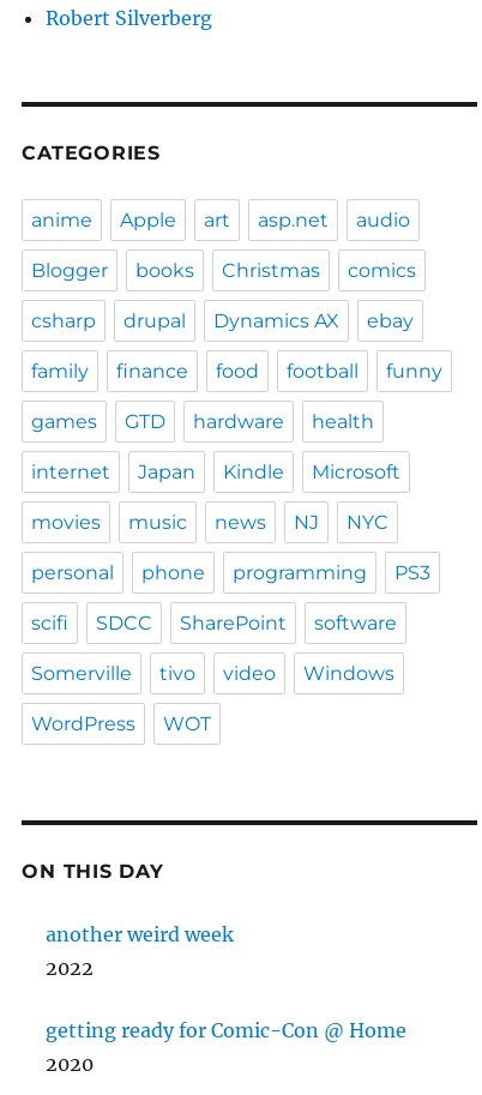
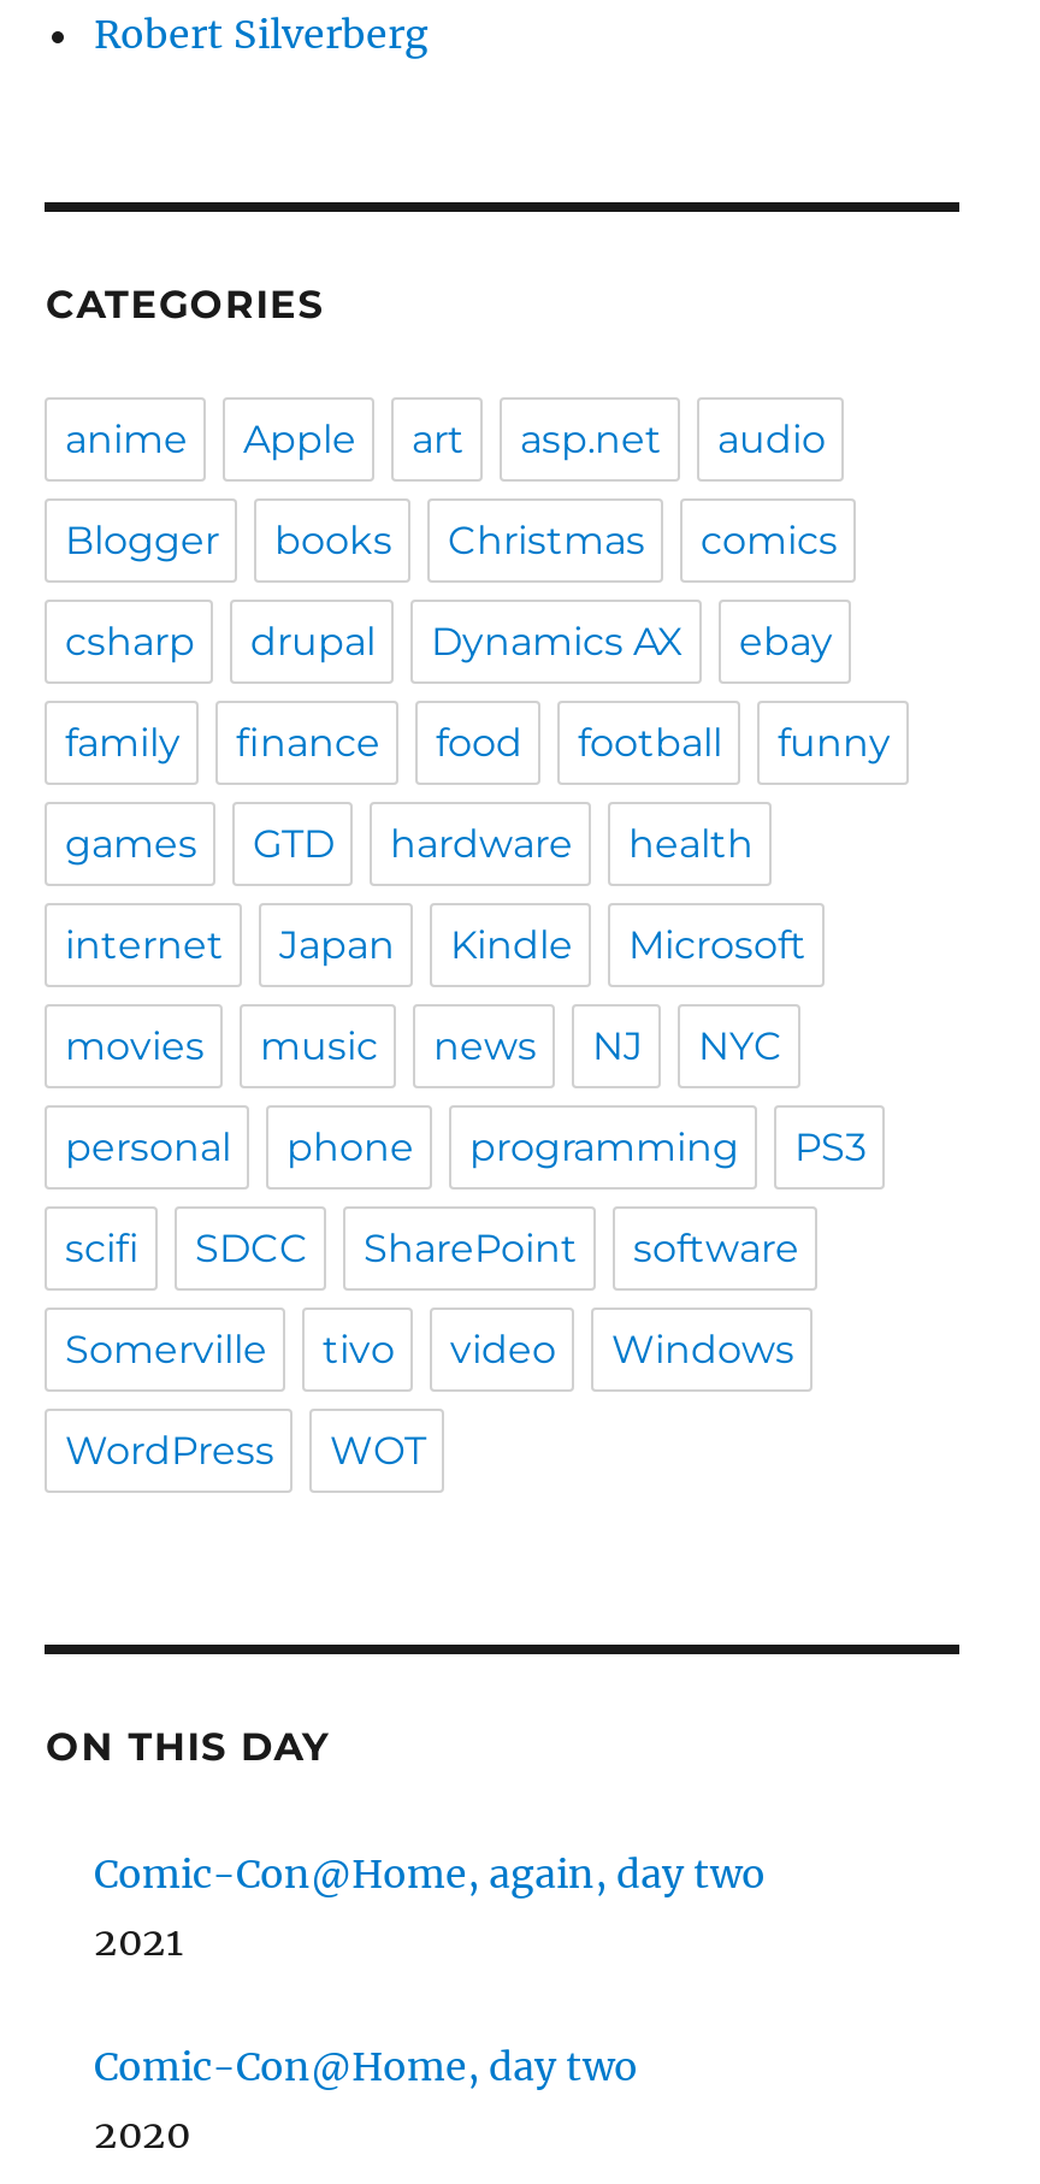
- another weird week
- 2022
+ Comic-Con@Home, again, day two
+ 2021

- getting ready for Comic-Con @ Home
+ Comic-Con@Home, day two
